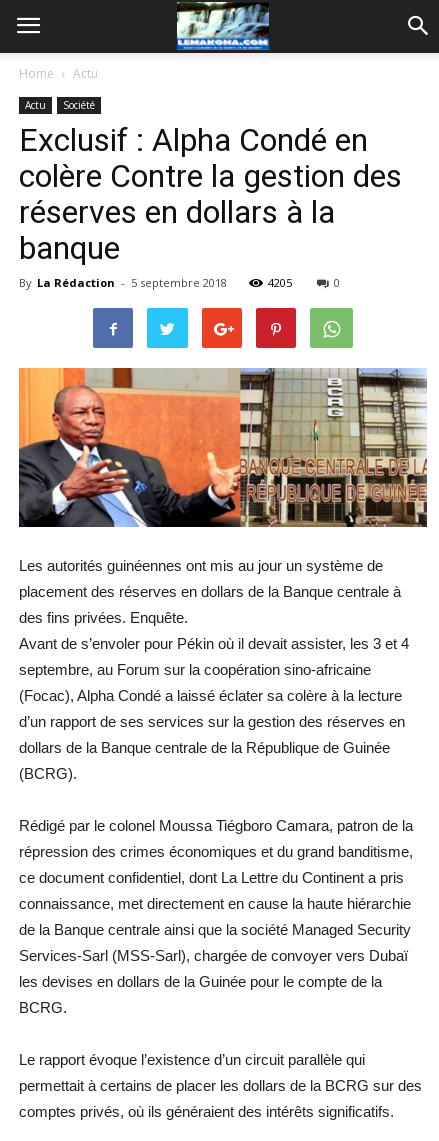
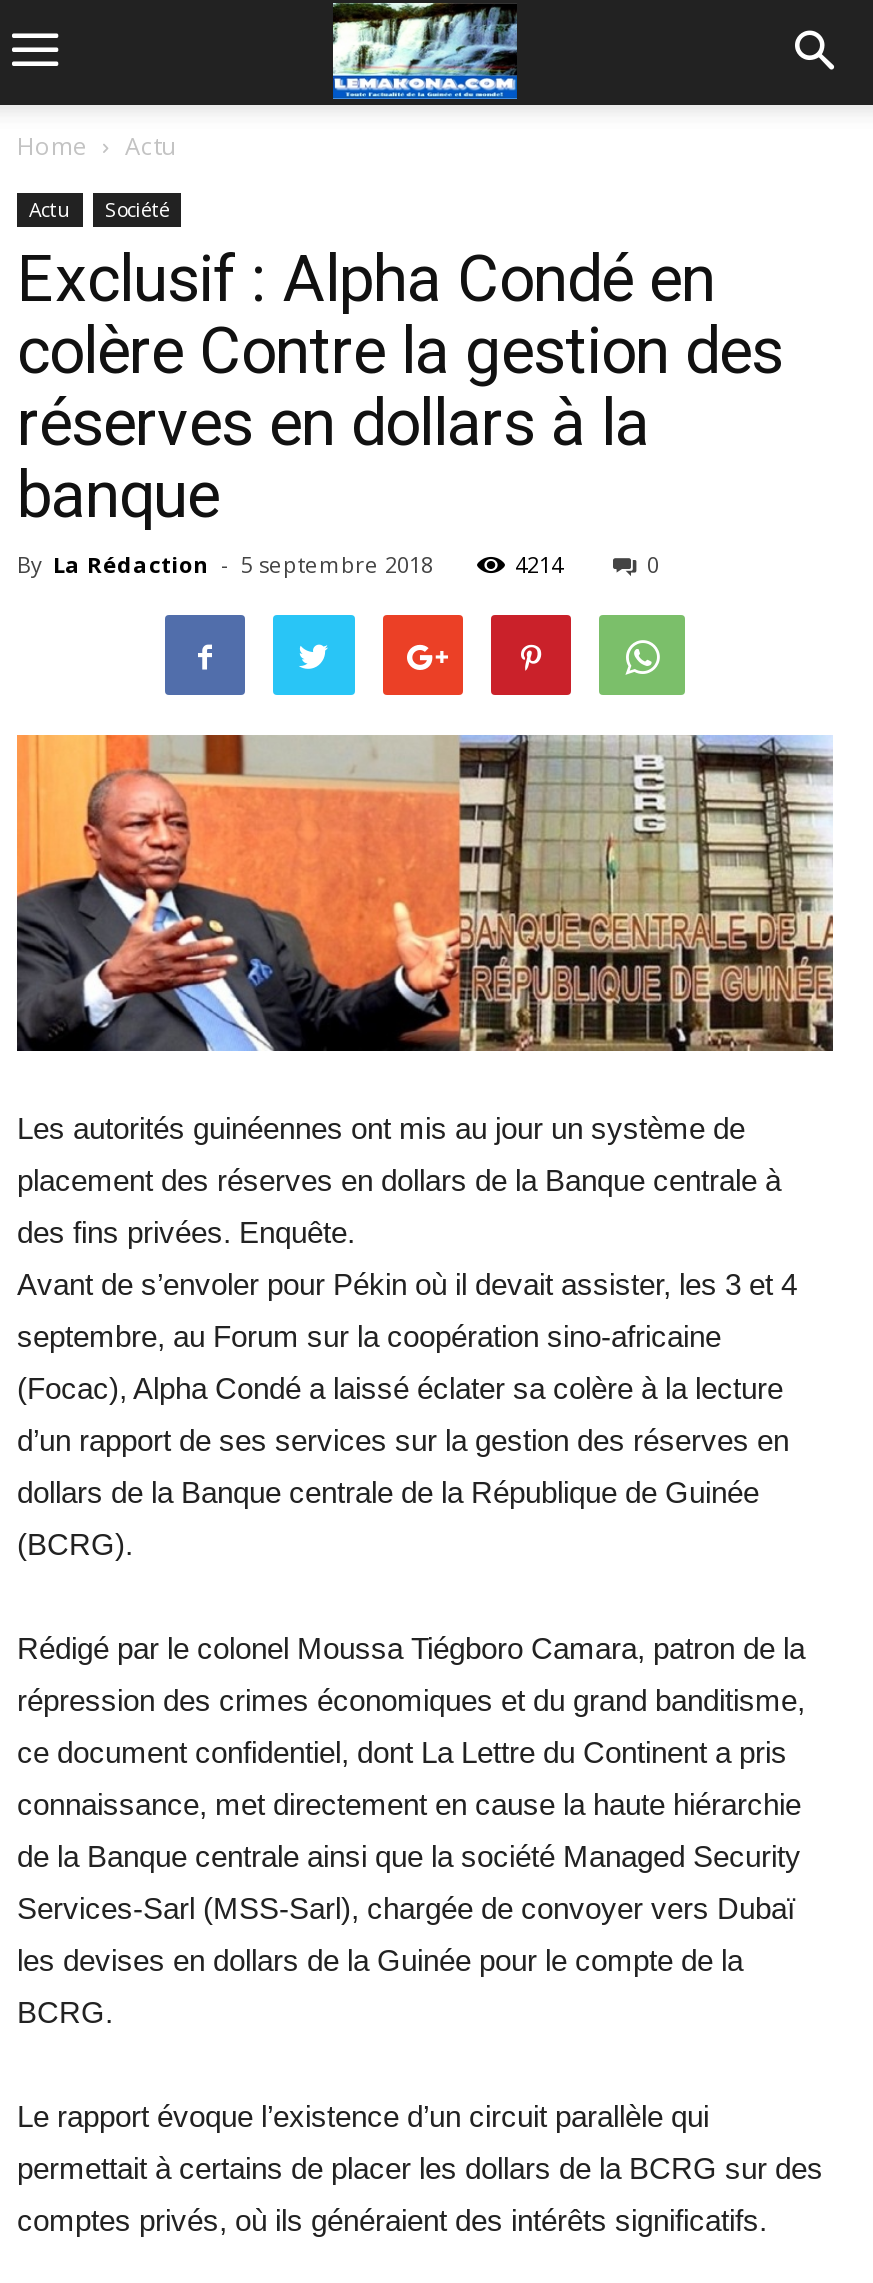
- 4205
+ 4214
